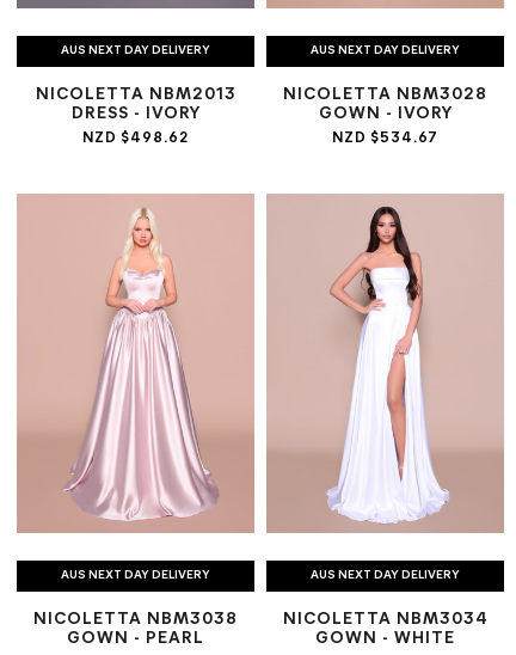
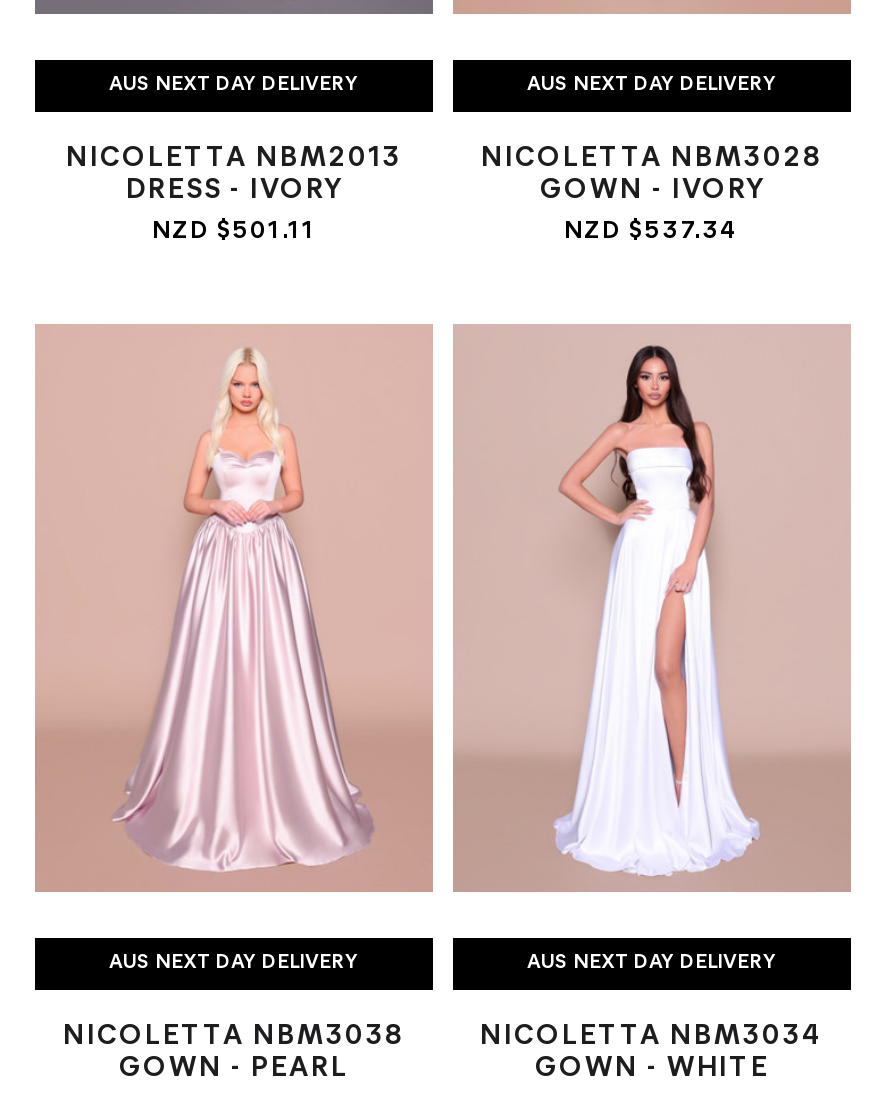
- NZD $498.62
+ NZD $501.11

- NZD $534.67
+ NZD $537.34
